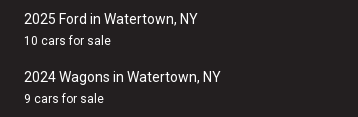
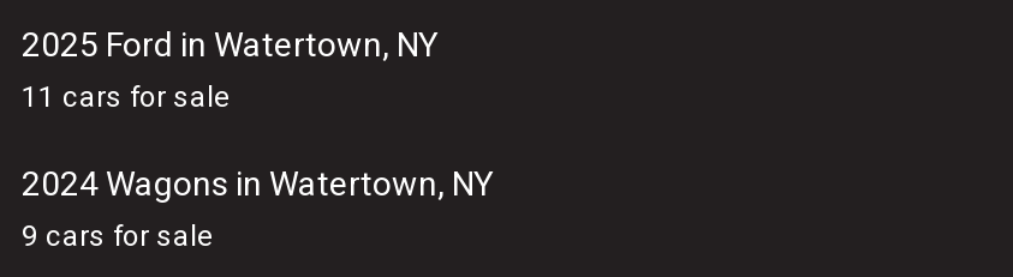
- 10 cars for sale
+ 11 cars for sale
